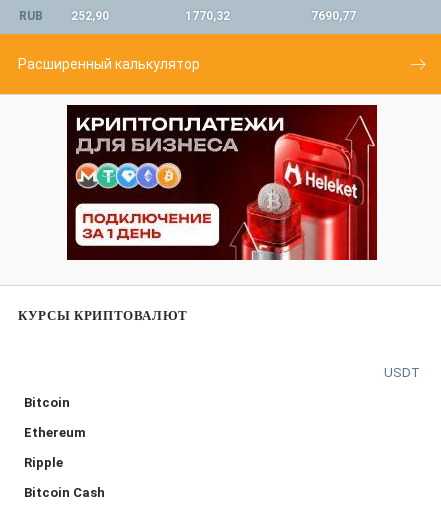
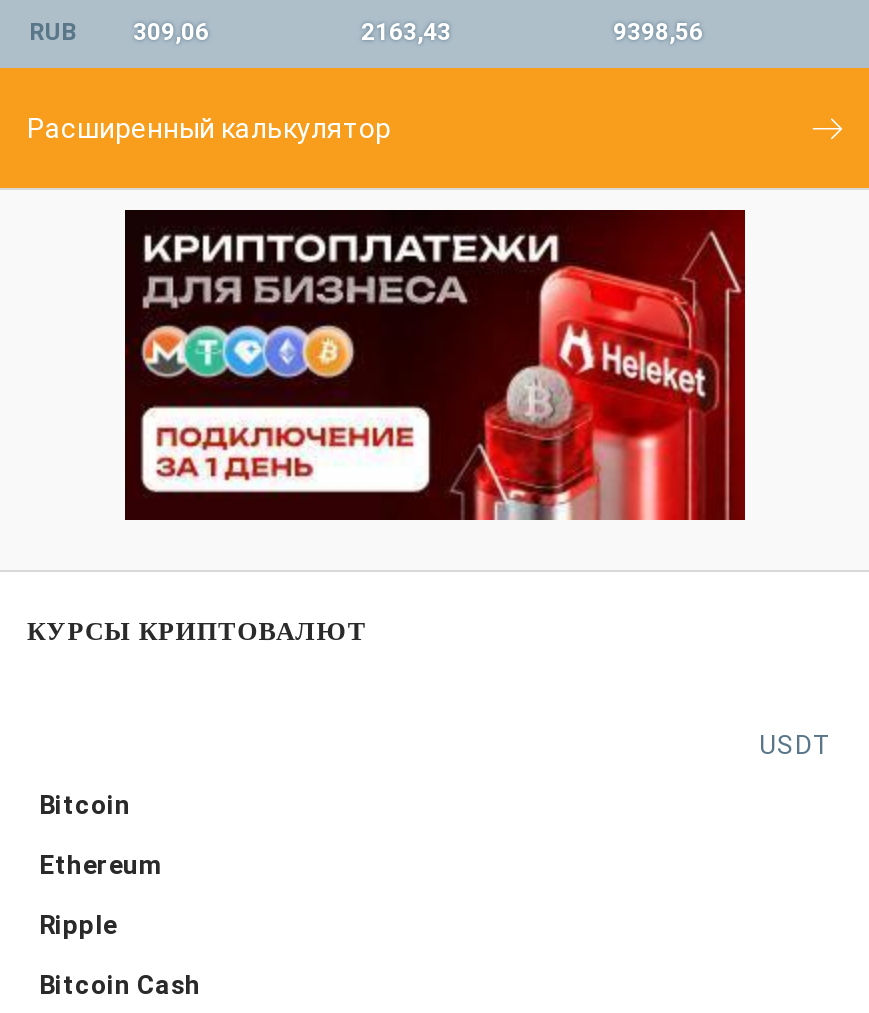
- RUB 252,90
+ RUB 309,06

- 1770,32
+ 2163,43

- 7690,77
+ 9398,56
